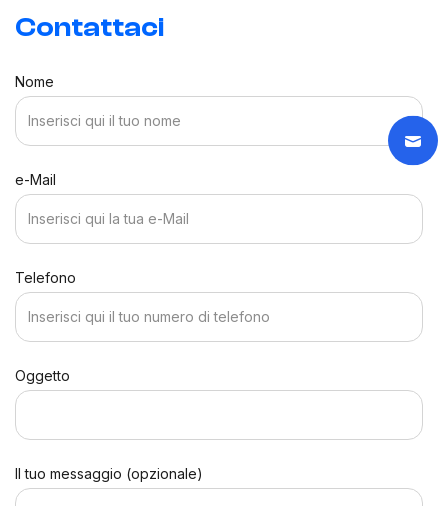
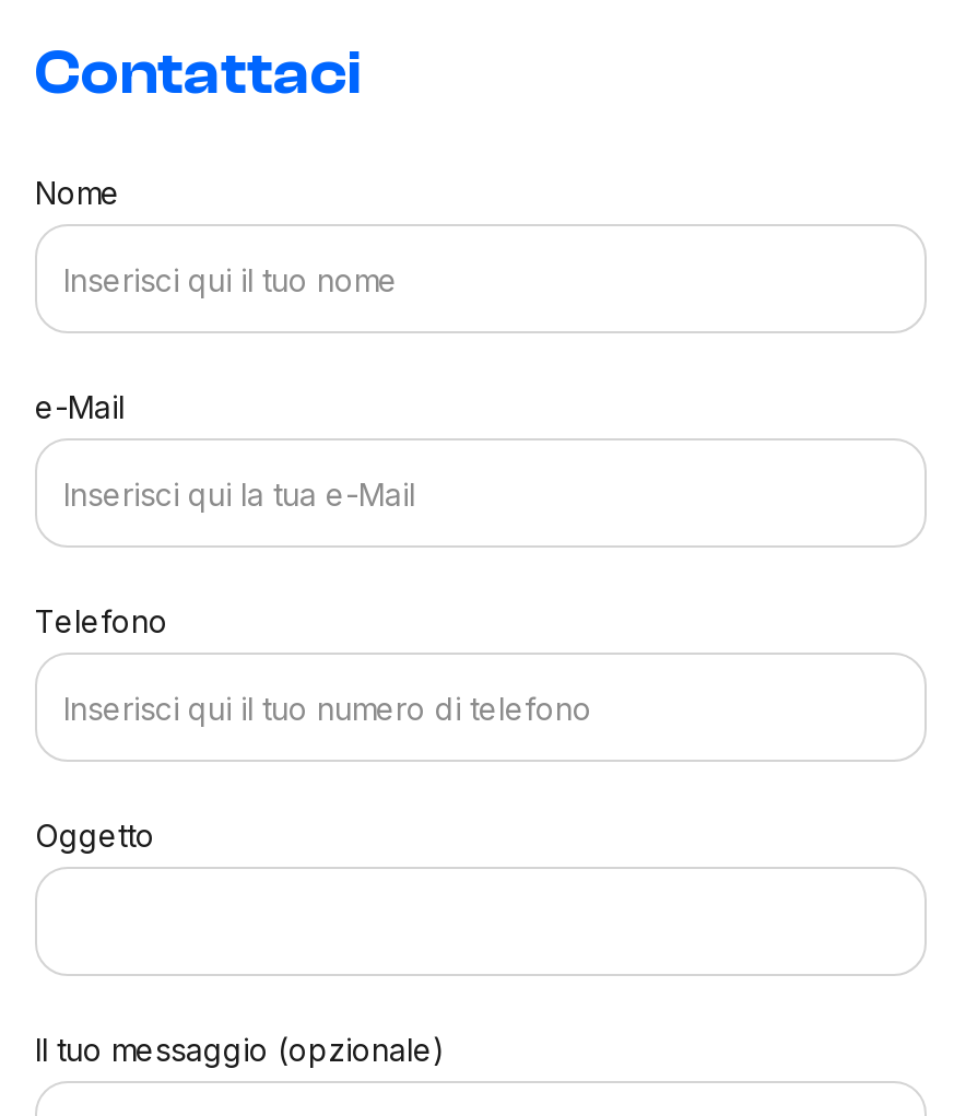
- [image]
